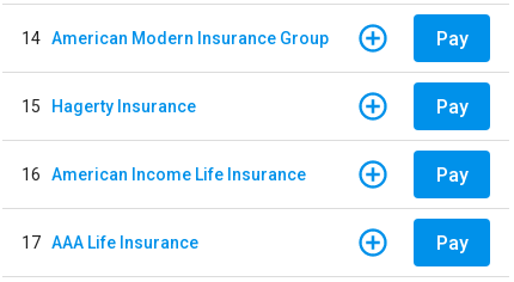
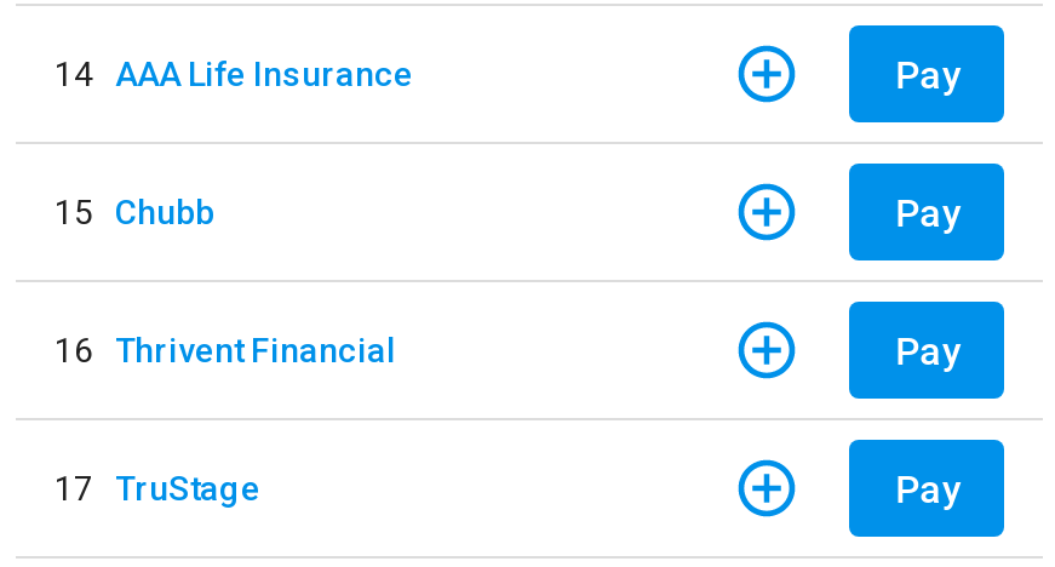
- 14 American Modern Insurance Group
+ 14 AAA Life Insurance

- 15 Hagerty Insurance
+ 15 Chubb

- 16 American Income Life Insurance
+ 16 Thrivent Financial

- 17 AAA Life Insurance
+ 17 TruStage
